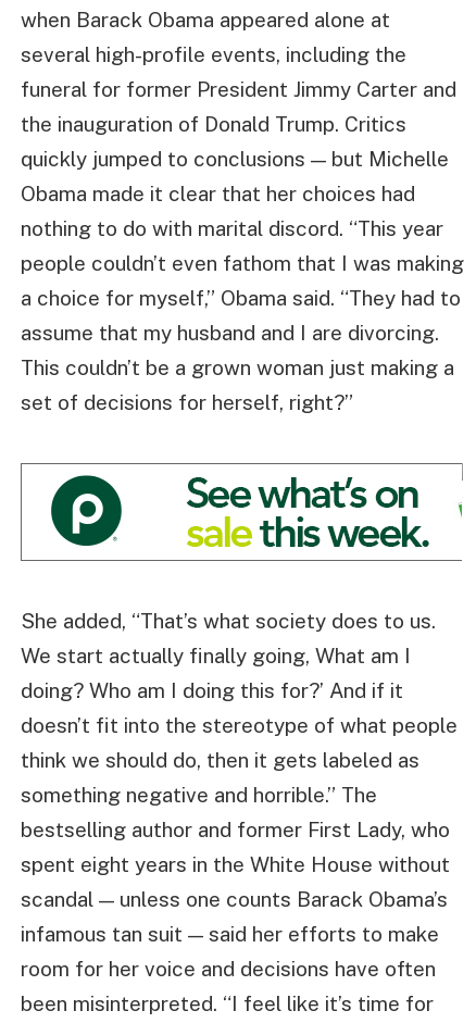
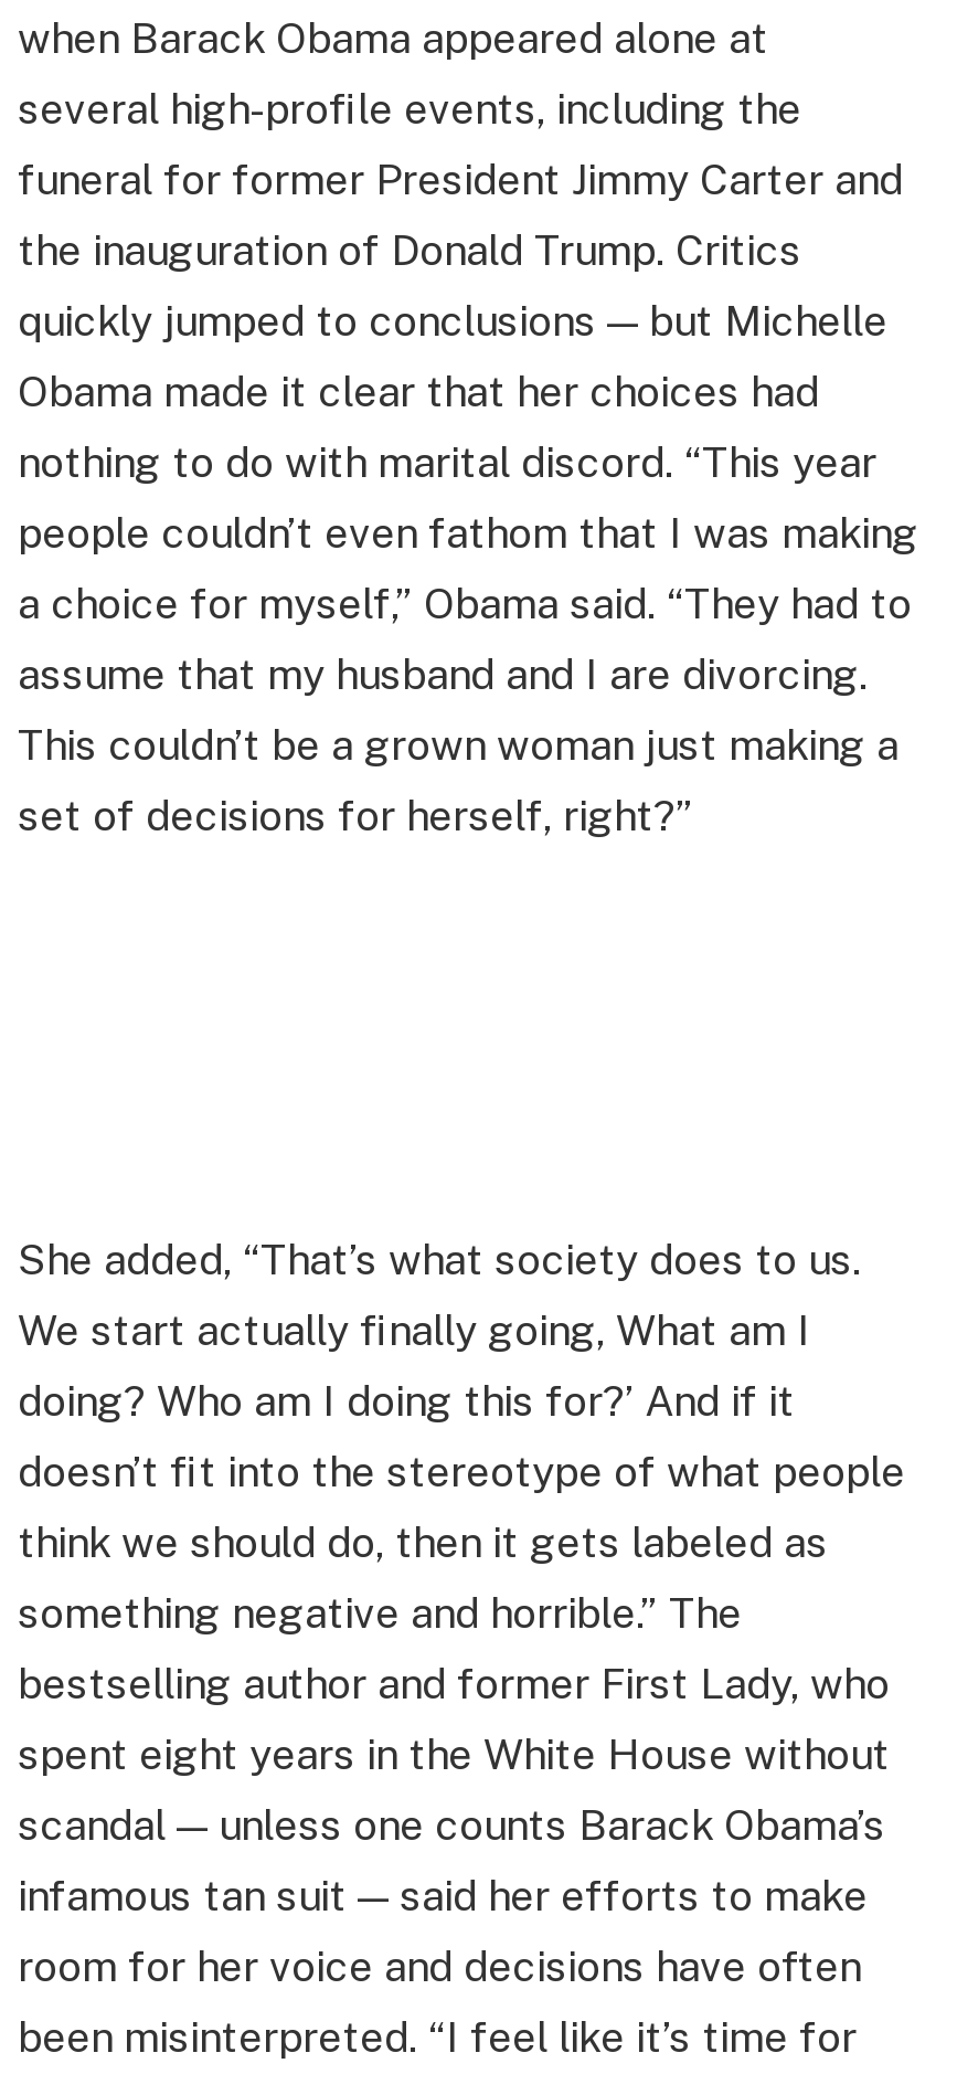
- [image]
